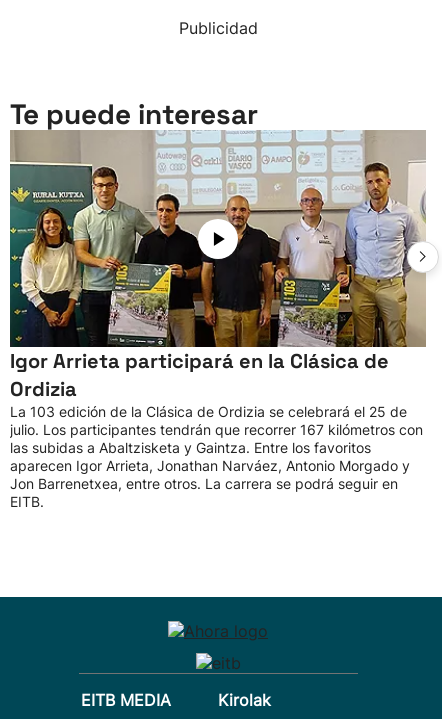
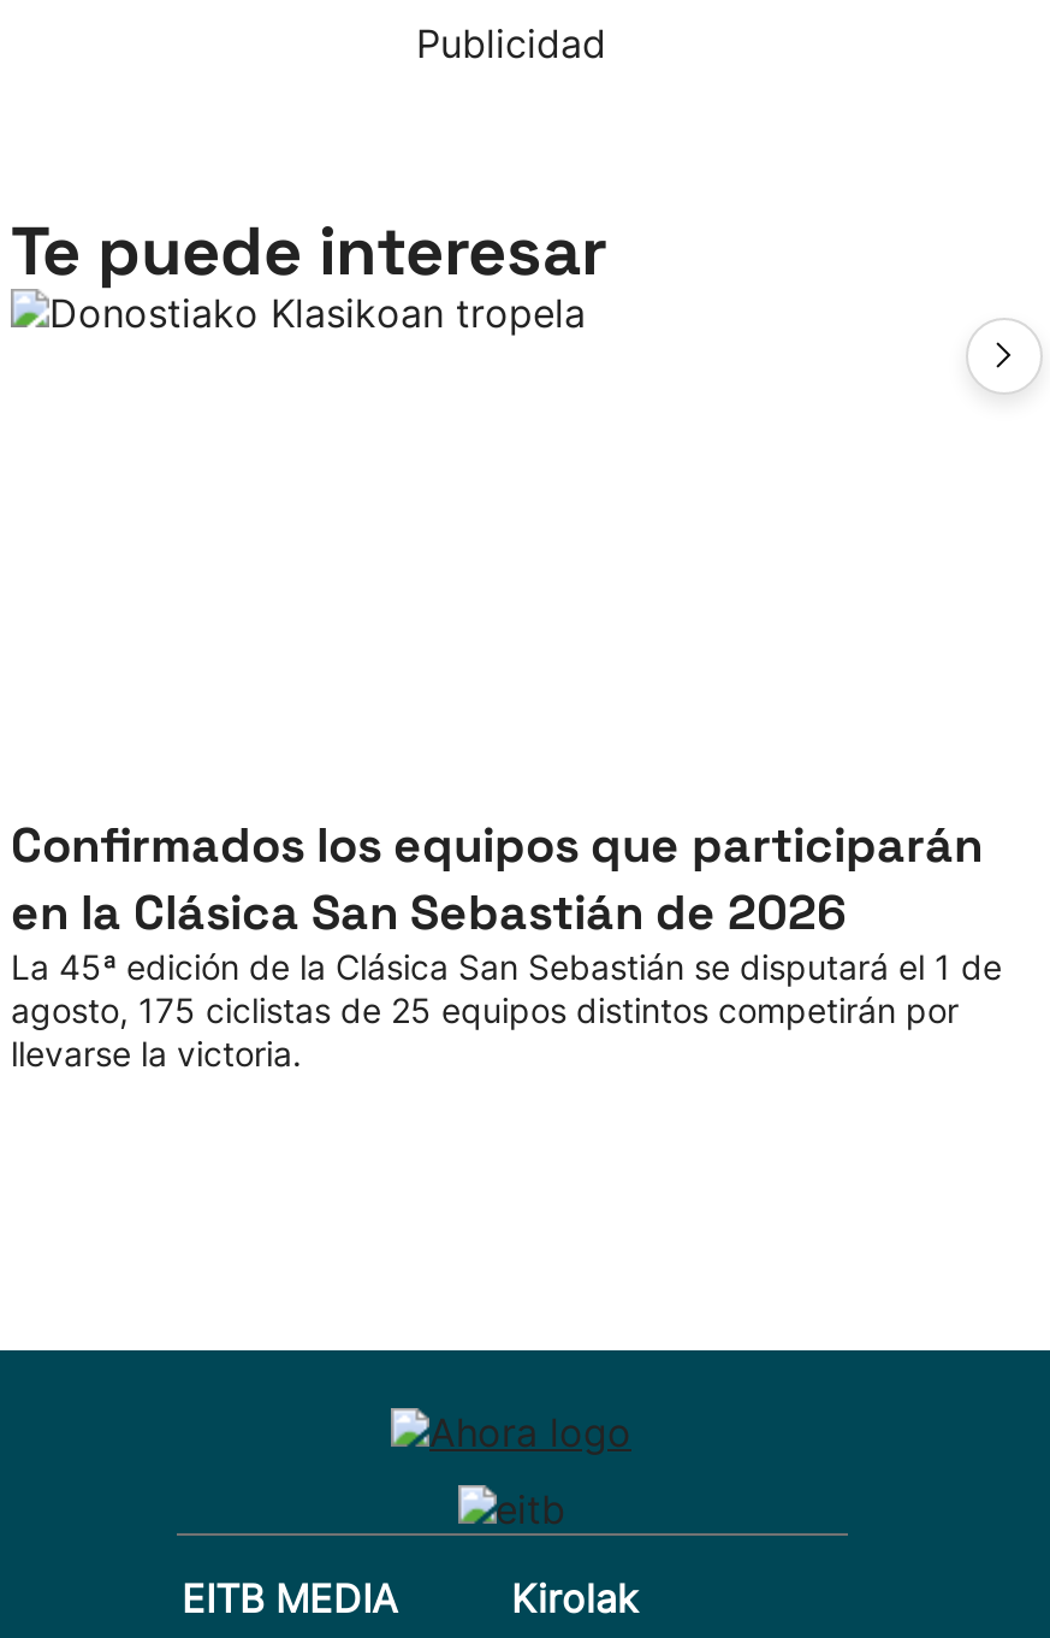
- [image]

- Igor Arrieta participará en la Clásica de
- Ordizia
- La 103 edición de la Clásica de Ordizia se celebrará el 25 de
- julio. Los participantes tendrán que recorrer 167 kilómetros con
- las subidas a Abaltzisketa y Gaintza. Entre los favoritos
- aparecen Igor Arrieta, Jonathan Narváez, Antonio Morgado y
- Jon Barrenetxea, entre otros. La carrera se podrá seguir en
- EITB.
+ Confirmados los equipos que participarán
+ en la Clásica San Sebastián de 2026
+ La 45ª edición de la Clásica San Sebastián se disputará el 1 de
+ agosto, 175 ciclistas de 25 equipos distintos competirán por
+ llevarse la victoria.
